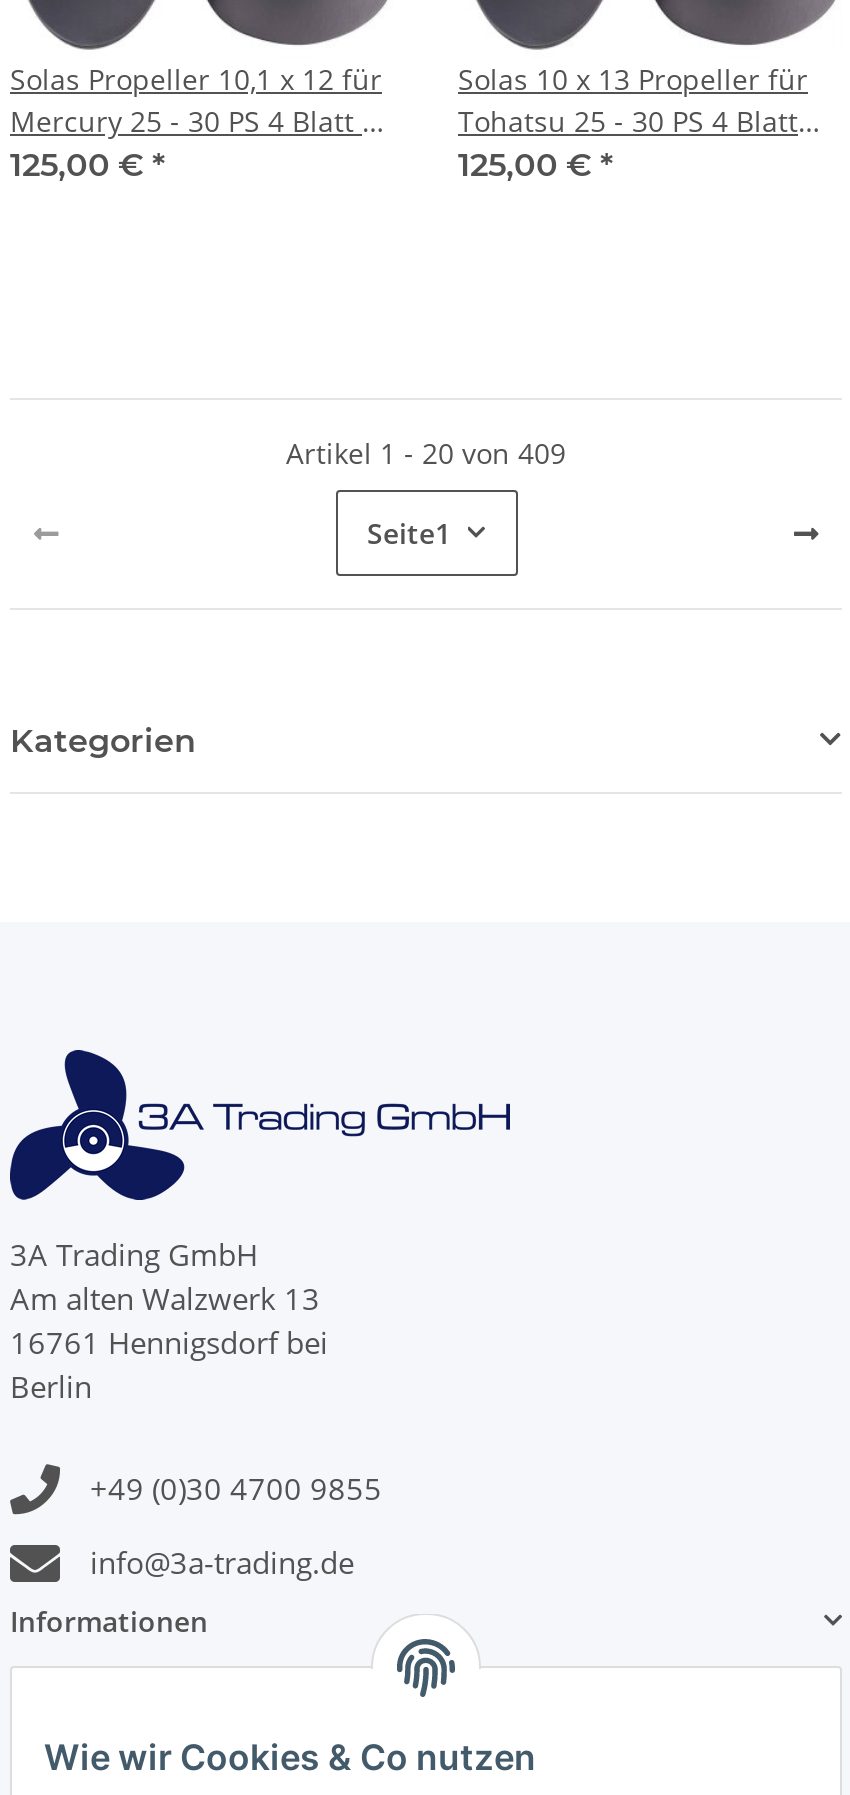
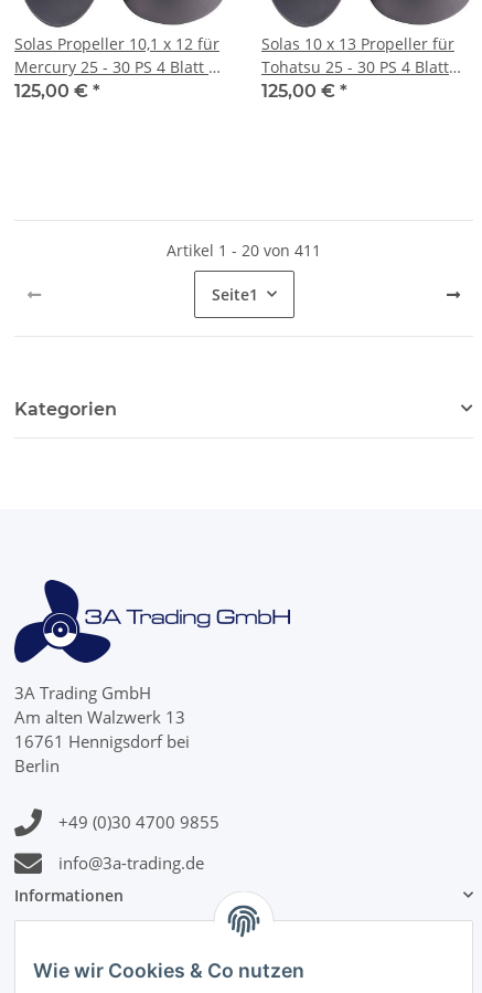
- Artikel 1 - 20 von 409
+ Artikel 1 - 20 von 411
